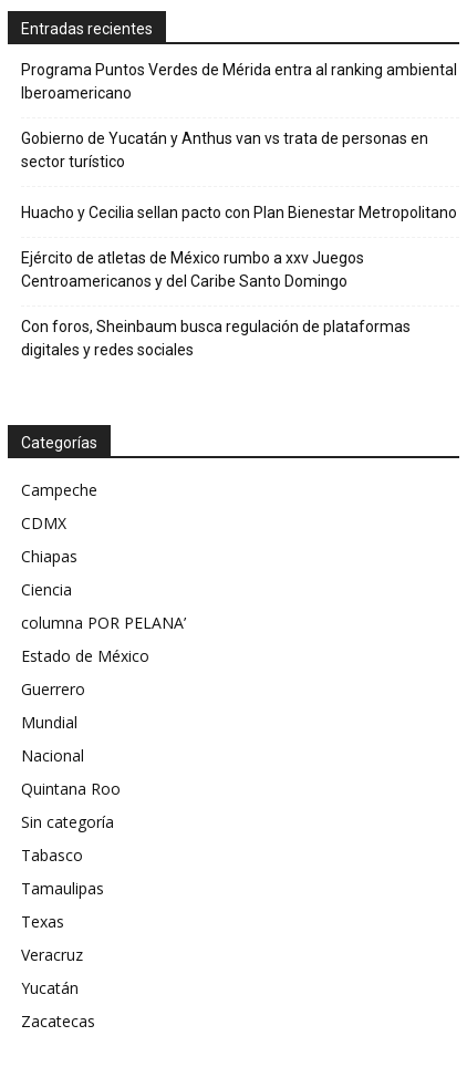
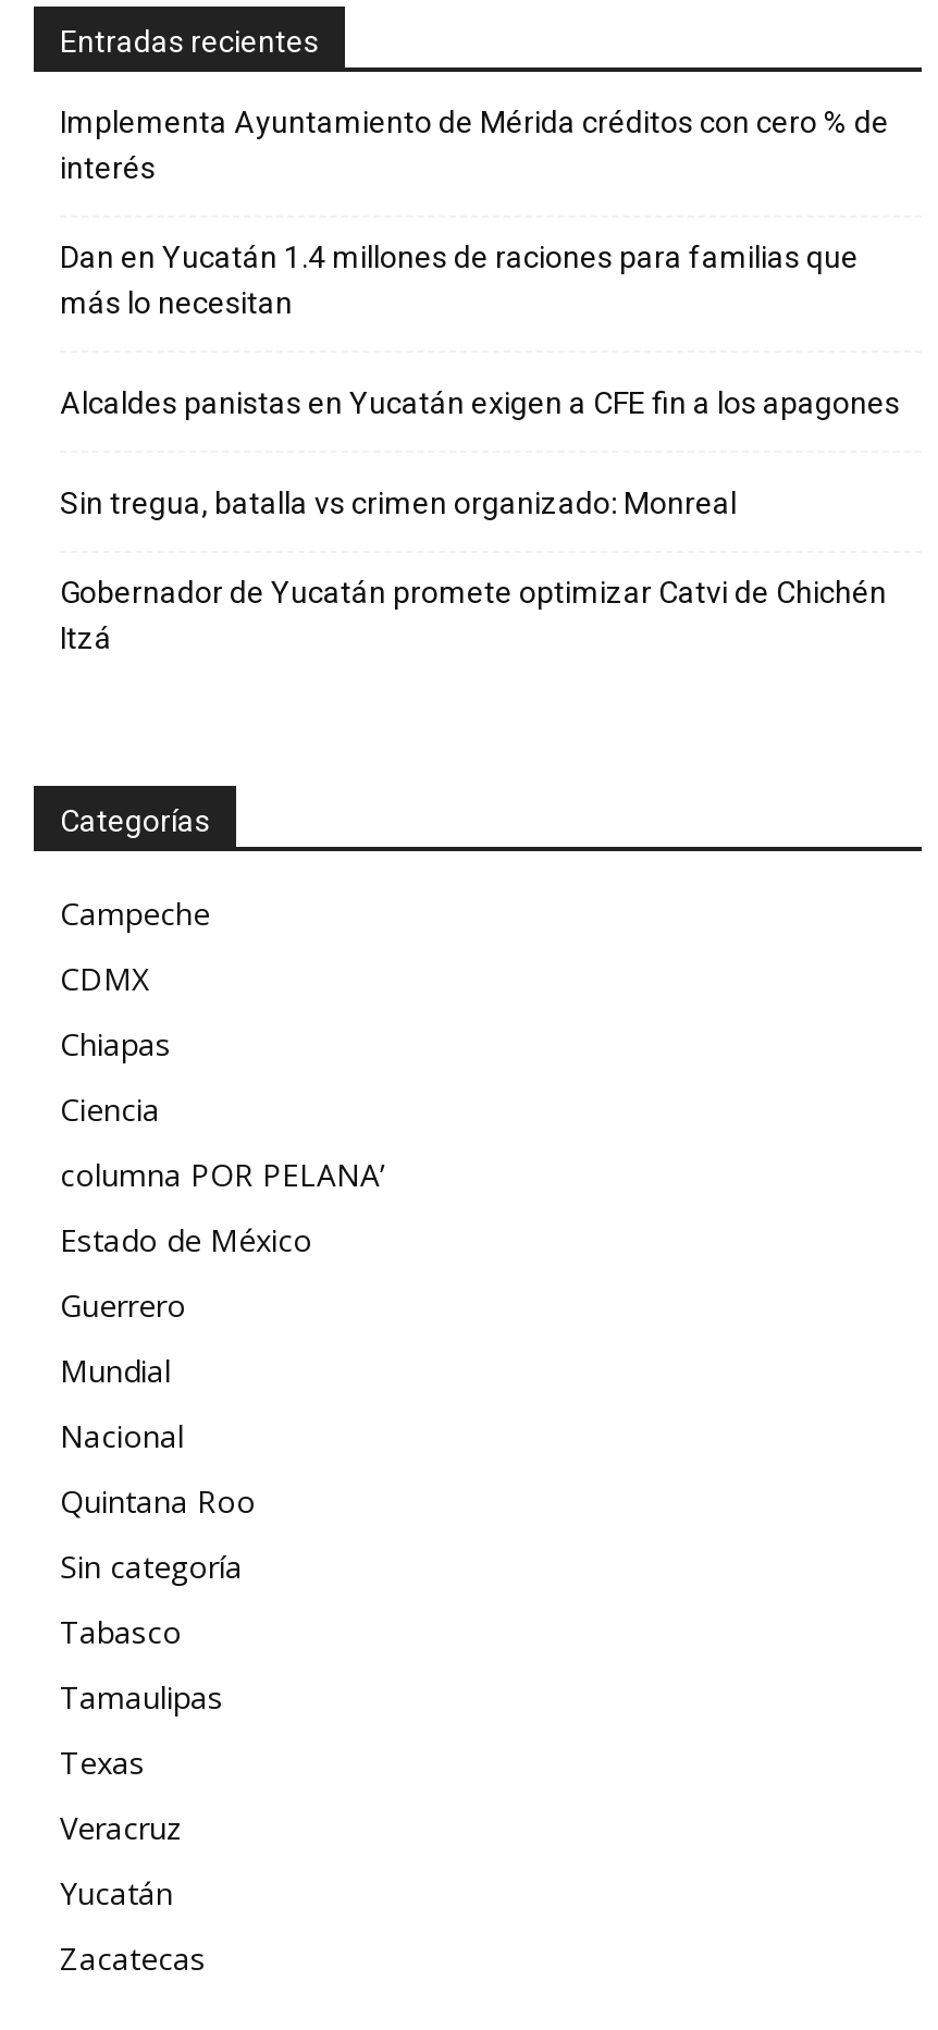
- Programa Puntos Verdes de Mérida entra al ranking ambiental
- Iberoamericano
+ Implementa Ayuntamiento de Mérida créditos con cero % de
+ interés

- Gobierno de Yucatán y Anthus van vs trata de personas en
- sector turístico
+ Dan en Yucatán 1.4 millones de raciones para familias que
+ más lo necesitan

- Huacho y Cecilia sellan pacto con Plan Bienestar Metropolitano
+ Alcaldes panistas en Yucatán exigen a CFE fin a los apagones

- Ejército de atletas de México rumbo a xxv Juegos
- Centroamericanos y del Caribe Santo Domingo
+ Sin tregua, batalla vs crimen organizado: Monreal

- Con foros, Sheinbaum busca regulación de plataformas
- digitales y redes sociales
+ Gobernador de Yucatán promete optimizar Catvi de Chichén
+ Itzá
